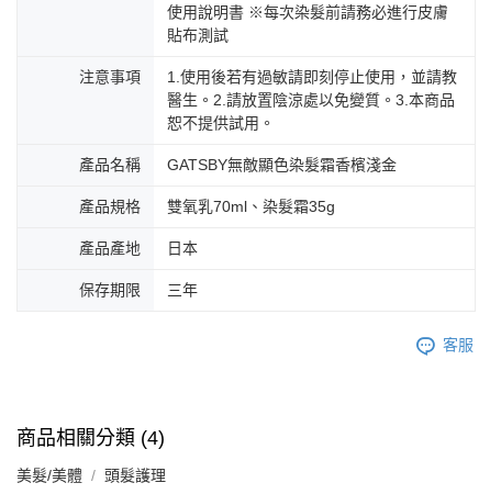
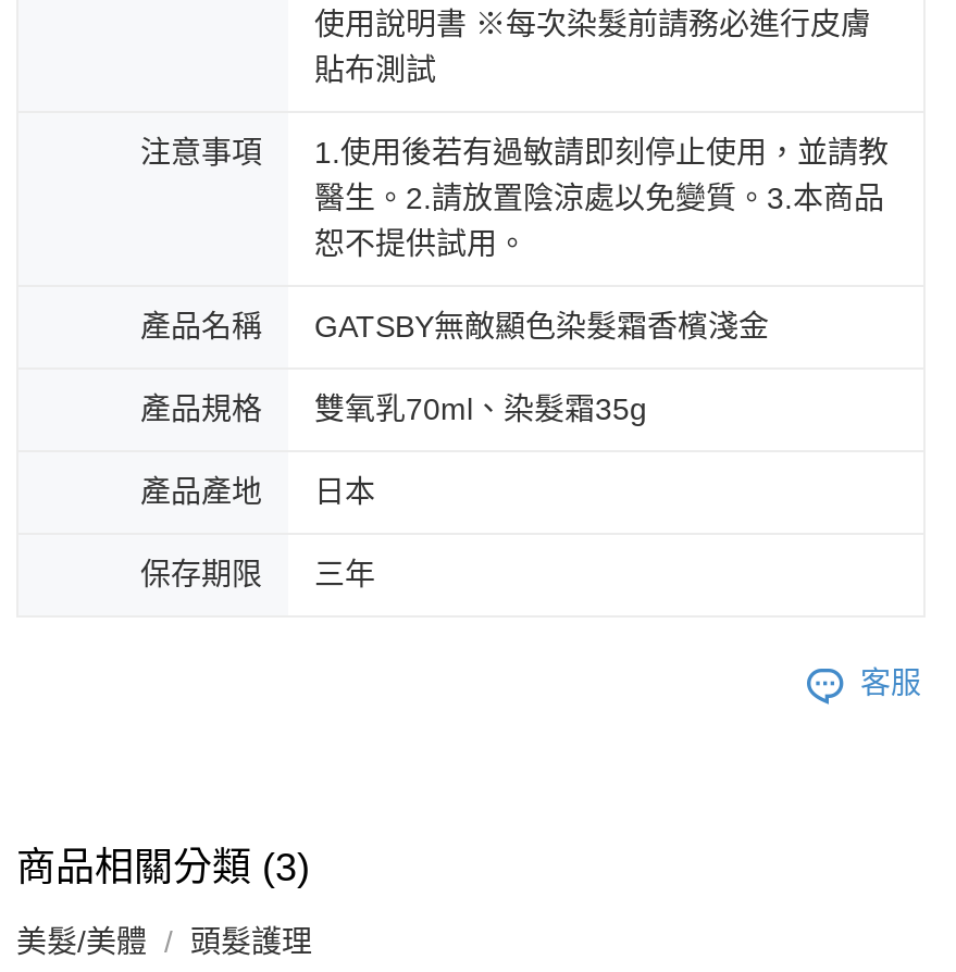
- 商品相關分類 (4)
+ 商品相關分類 (3)
